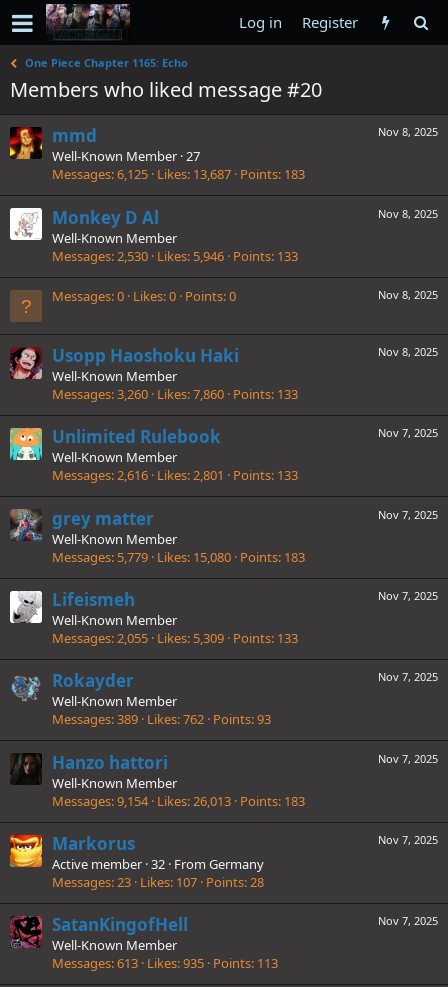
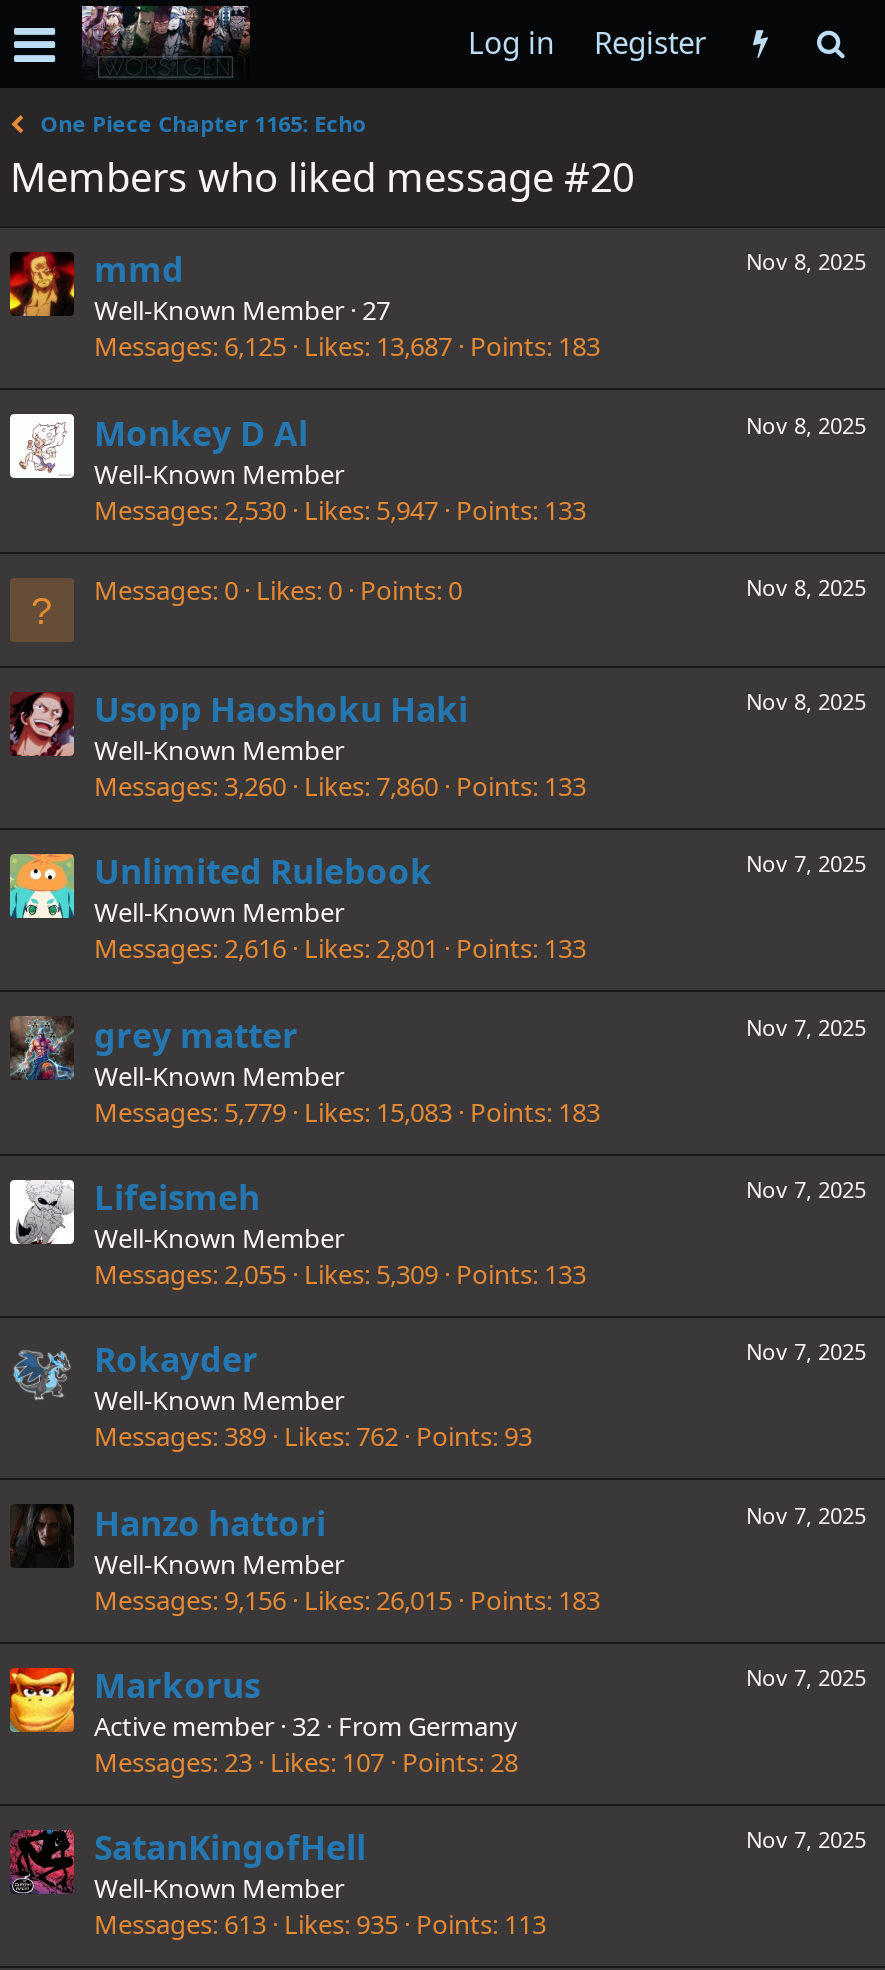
- Messages 2,530 Likes 5,946 Points 133
+ Messages 2,530 Likes 5,947 Points 133

- Messages 5,779 Likes 15,080 Points 183
+ Messages 5,779 Likes 15,083 Points 183

- Messages 9,154 Likes 26,013 Points 183
+ Messages 9,156 Likes 26,015 Points 183
